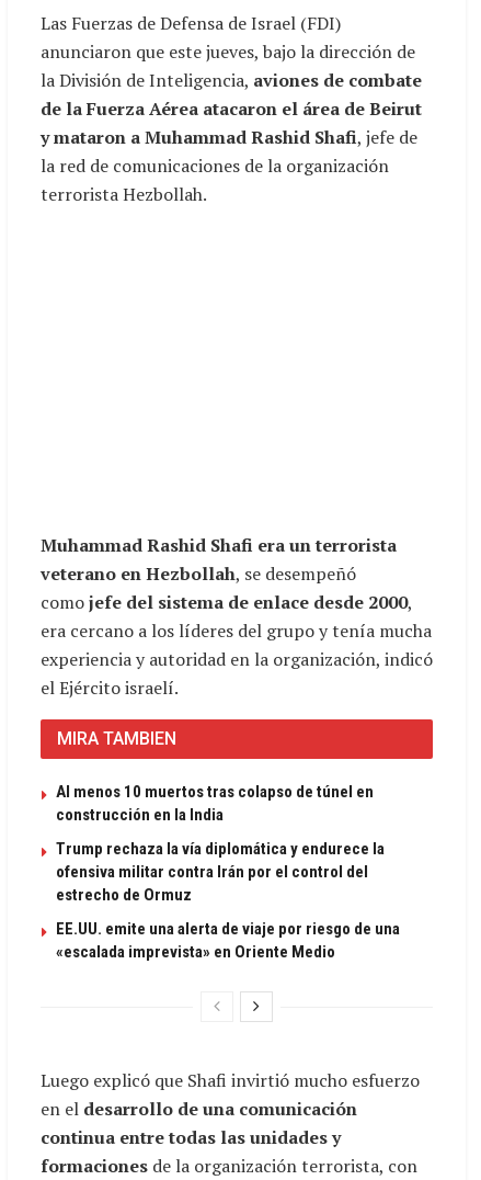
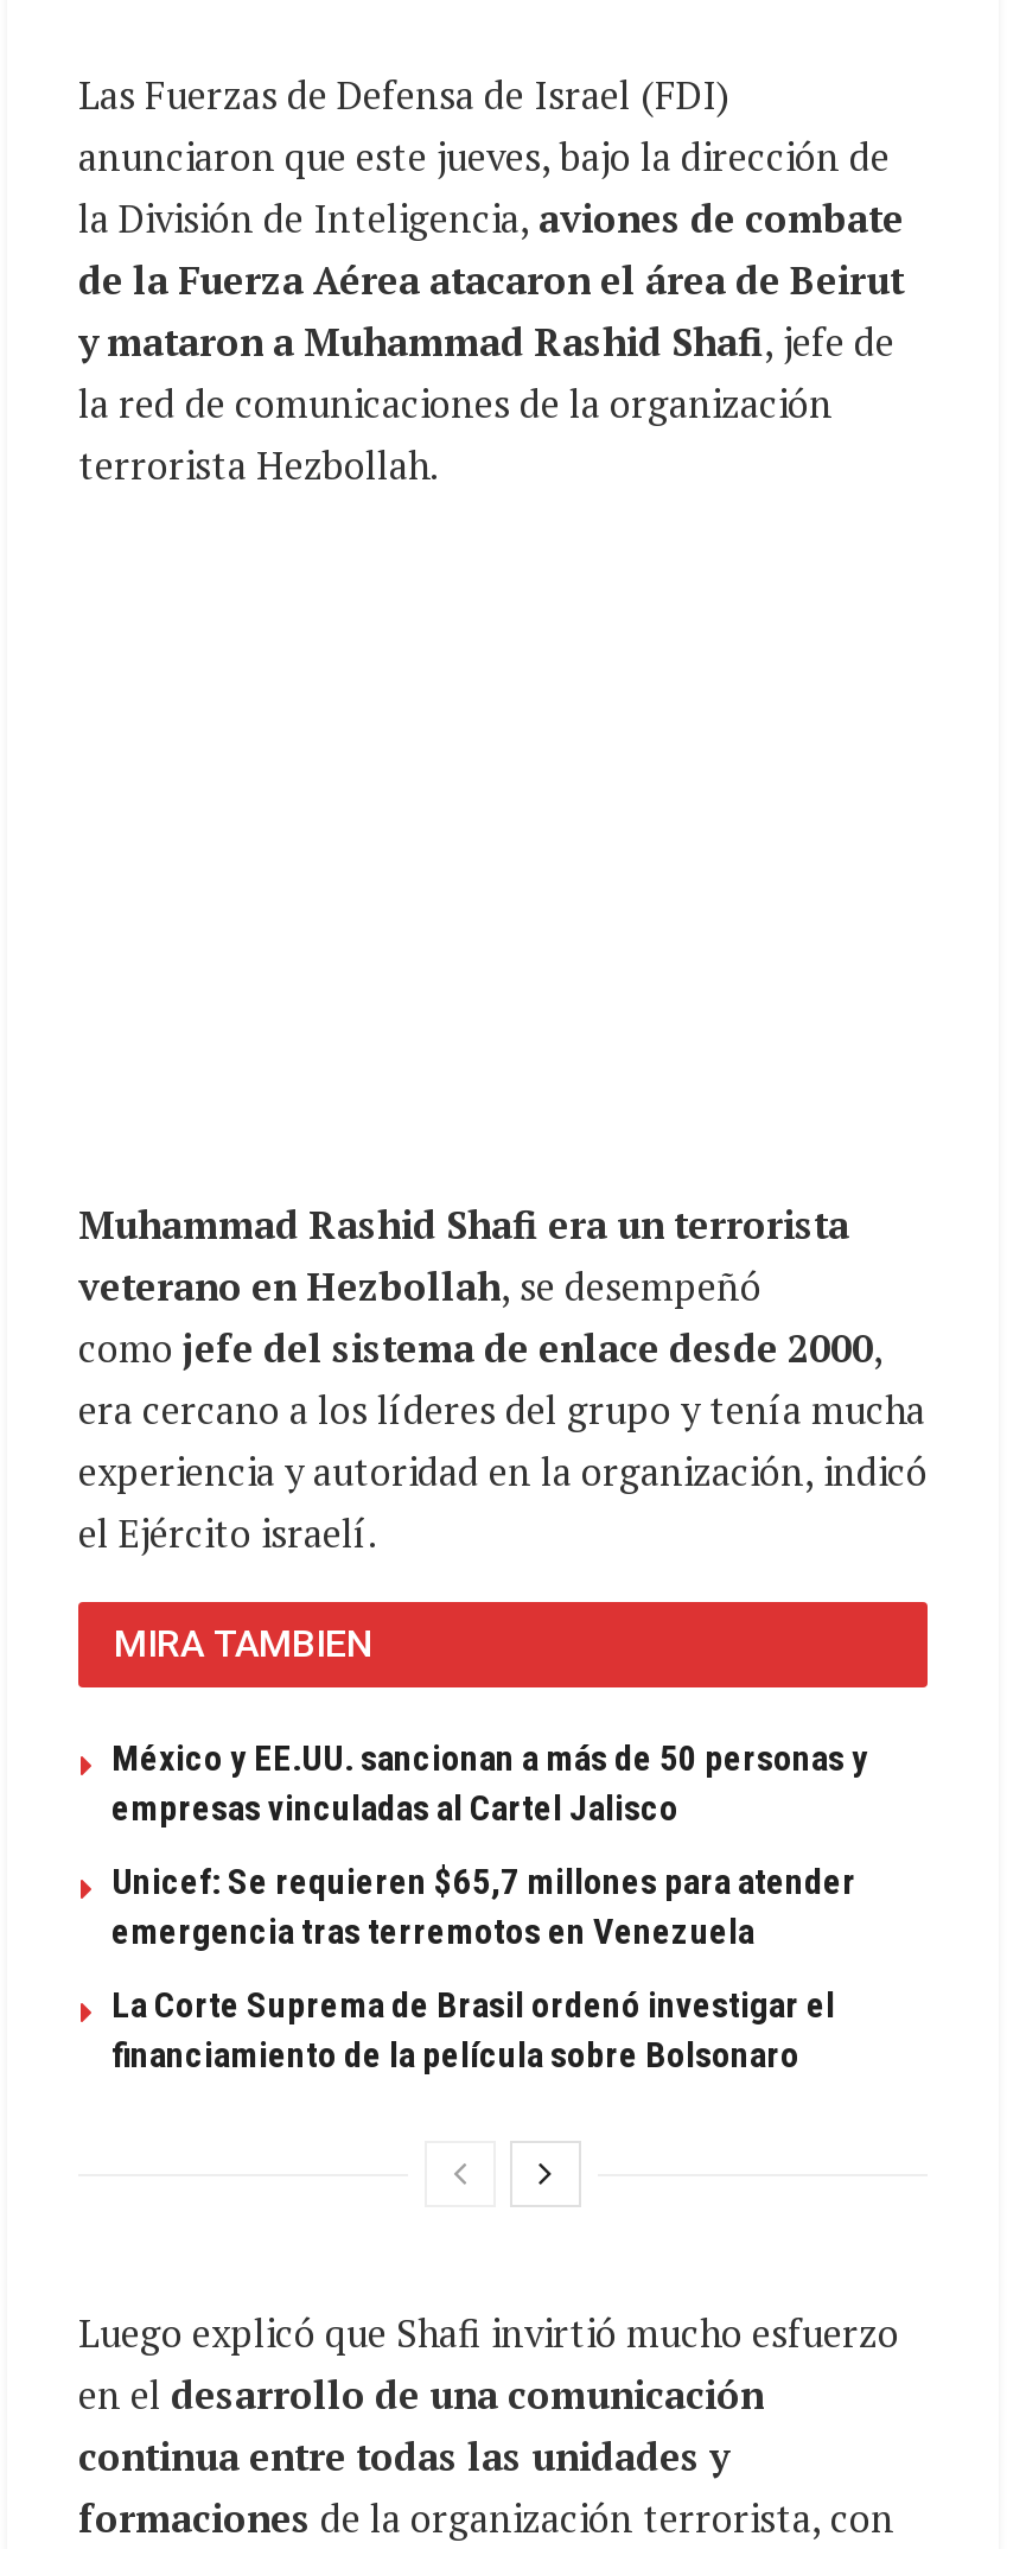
- Al menos 10 muertos tras colapso de túnel en
- construcción en la India
+ México y EE.UU. sancionan a más de 50 personas y
+ empresas vinculadas al Cartel Jalisco

- Trump rechaza la vía diplomática y endurece la
- ofensiva militar contra Irán por el control del
- estrecho de Ormuz
+ Unicef: Se requieren $65,7 millones para atender
+ emergencia tras terremotos en Venezuela

- EE.UU. emite una alerta de viaje por riesgo de una
- «escalada imprevista» en Oriente Medio
+ La Corte Suprema de Brasil ordenó investigar el
+ financiamiento de la película sobre Bolsonaro
